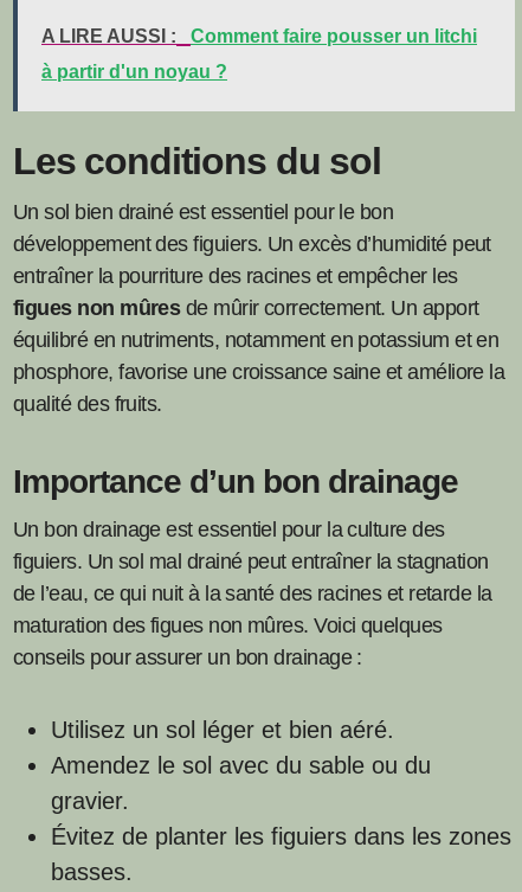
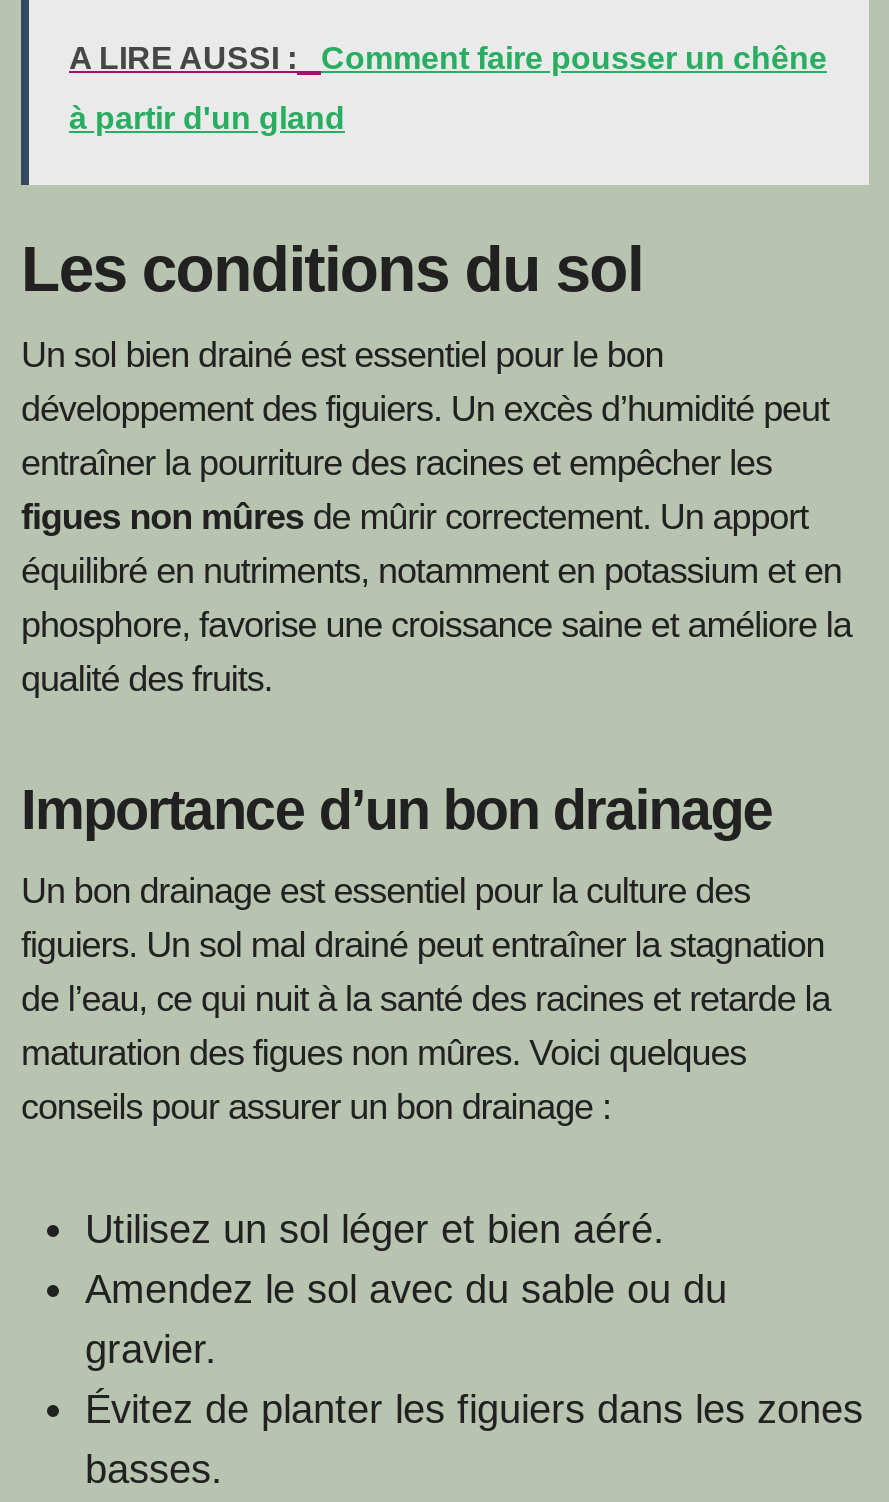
- Comment faire pousser un litchi
+ Comment faire pousser un chêne

- à partir d'un noyau ?
+ à partir d'un gland
